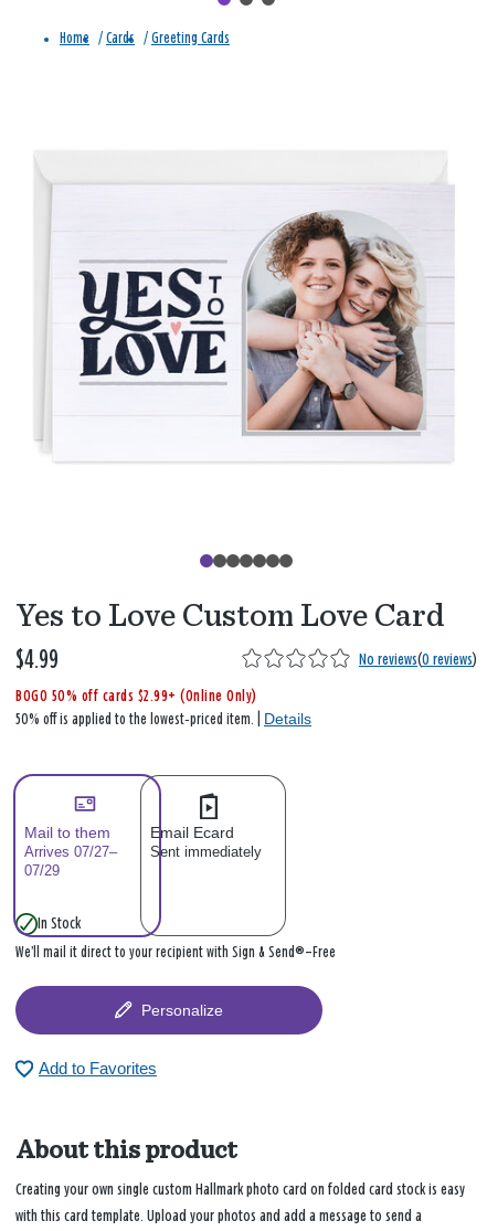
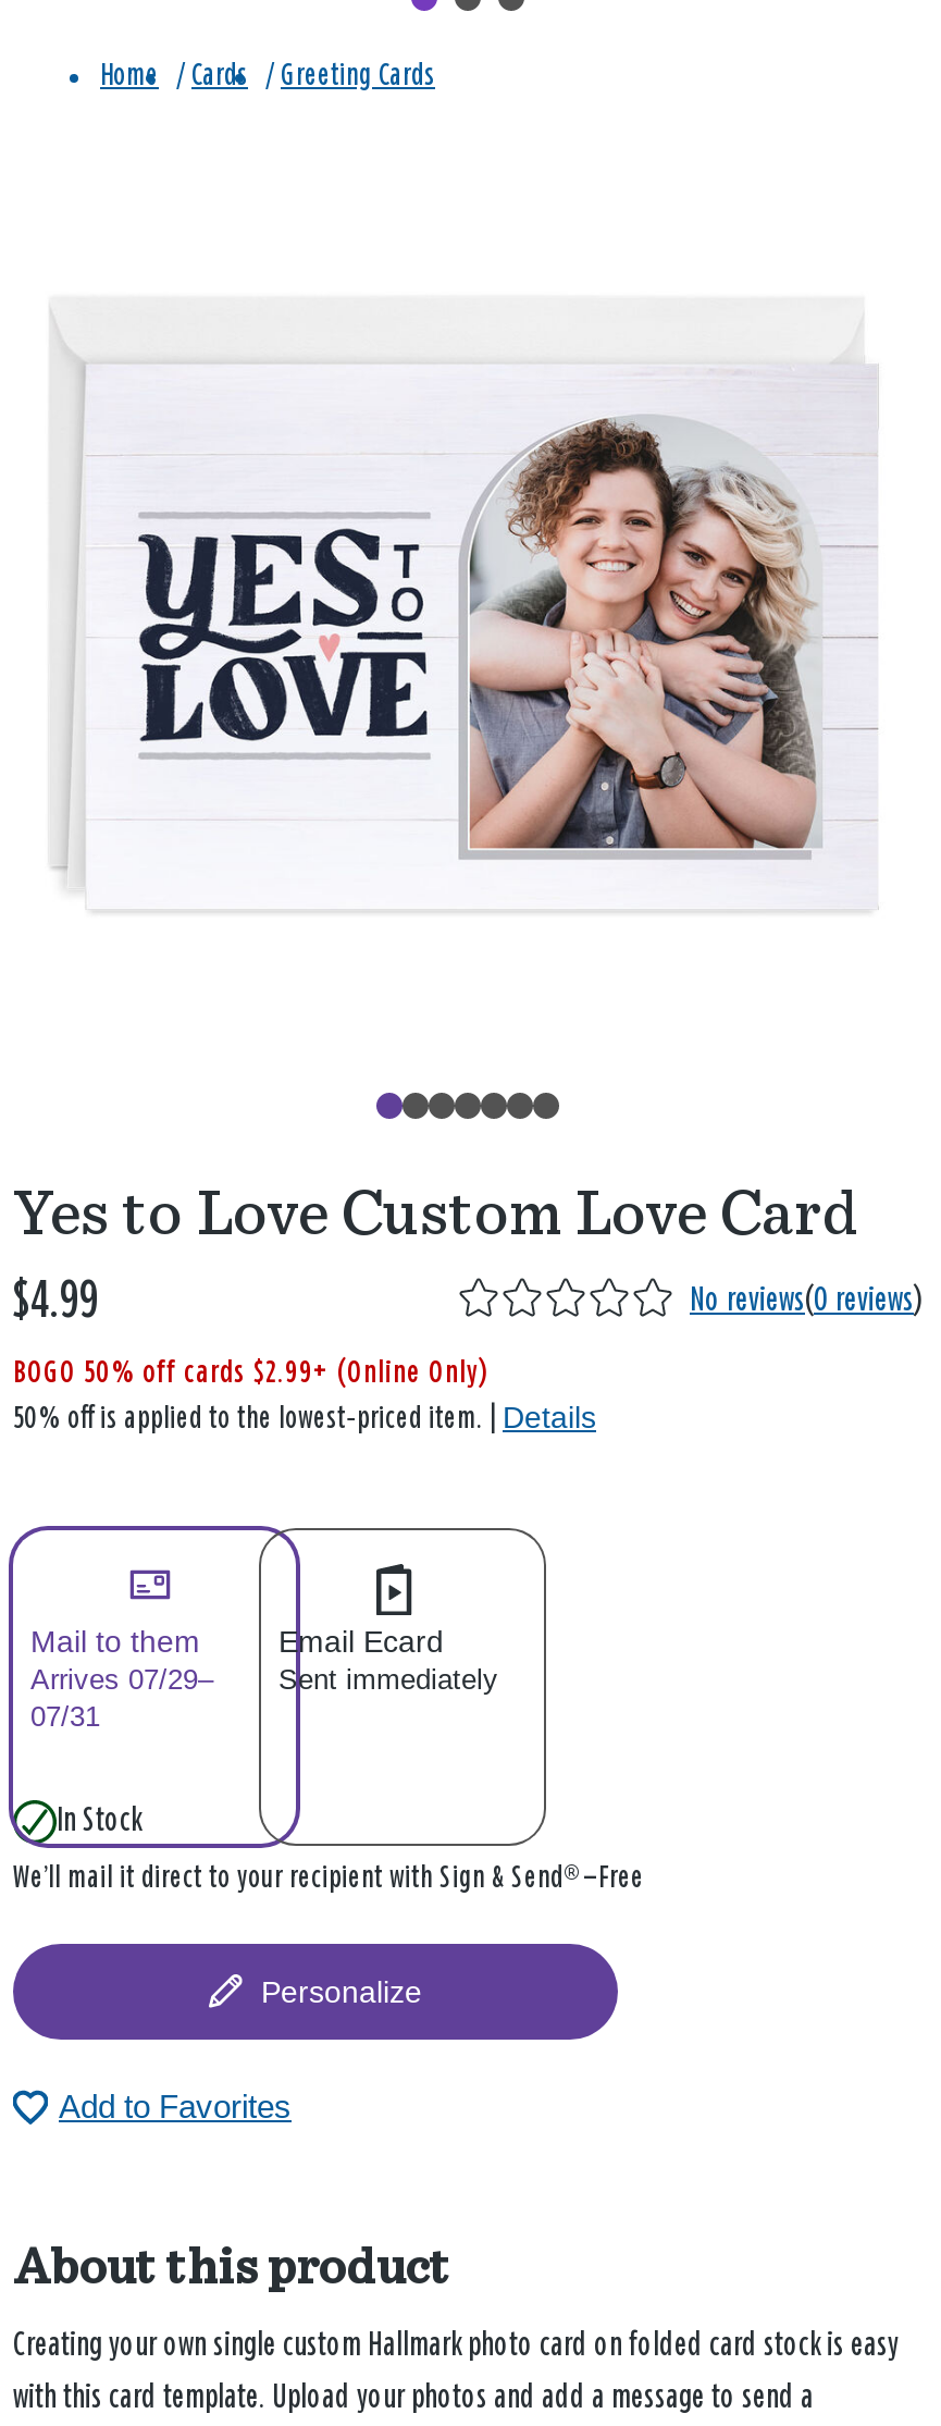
- Arrives 07/27– Sent immediately
+ Arrives 07/29– Sent immediately

- 07/29
+ 07/31
